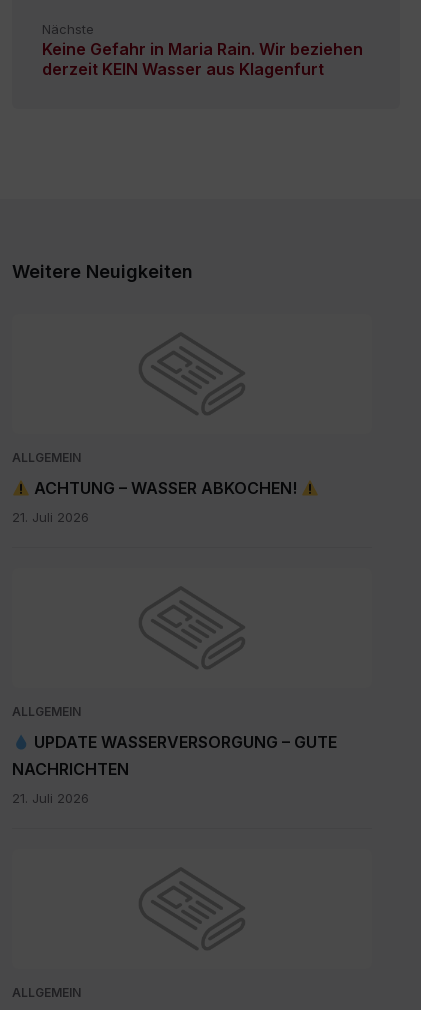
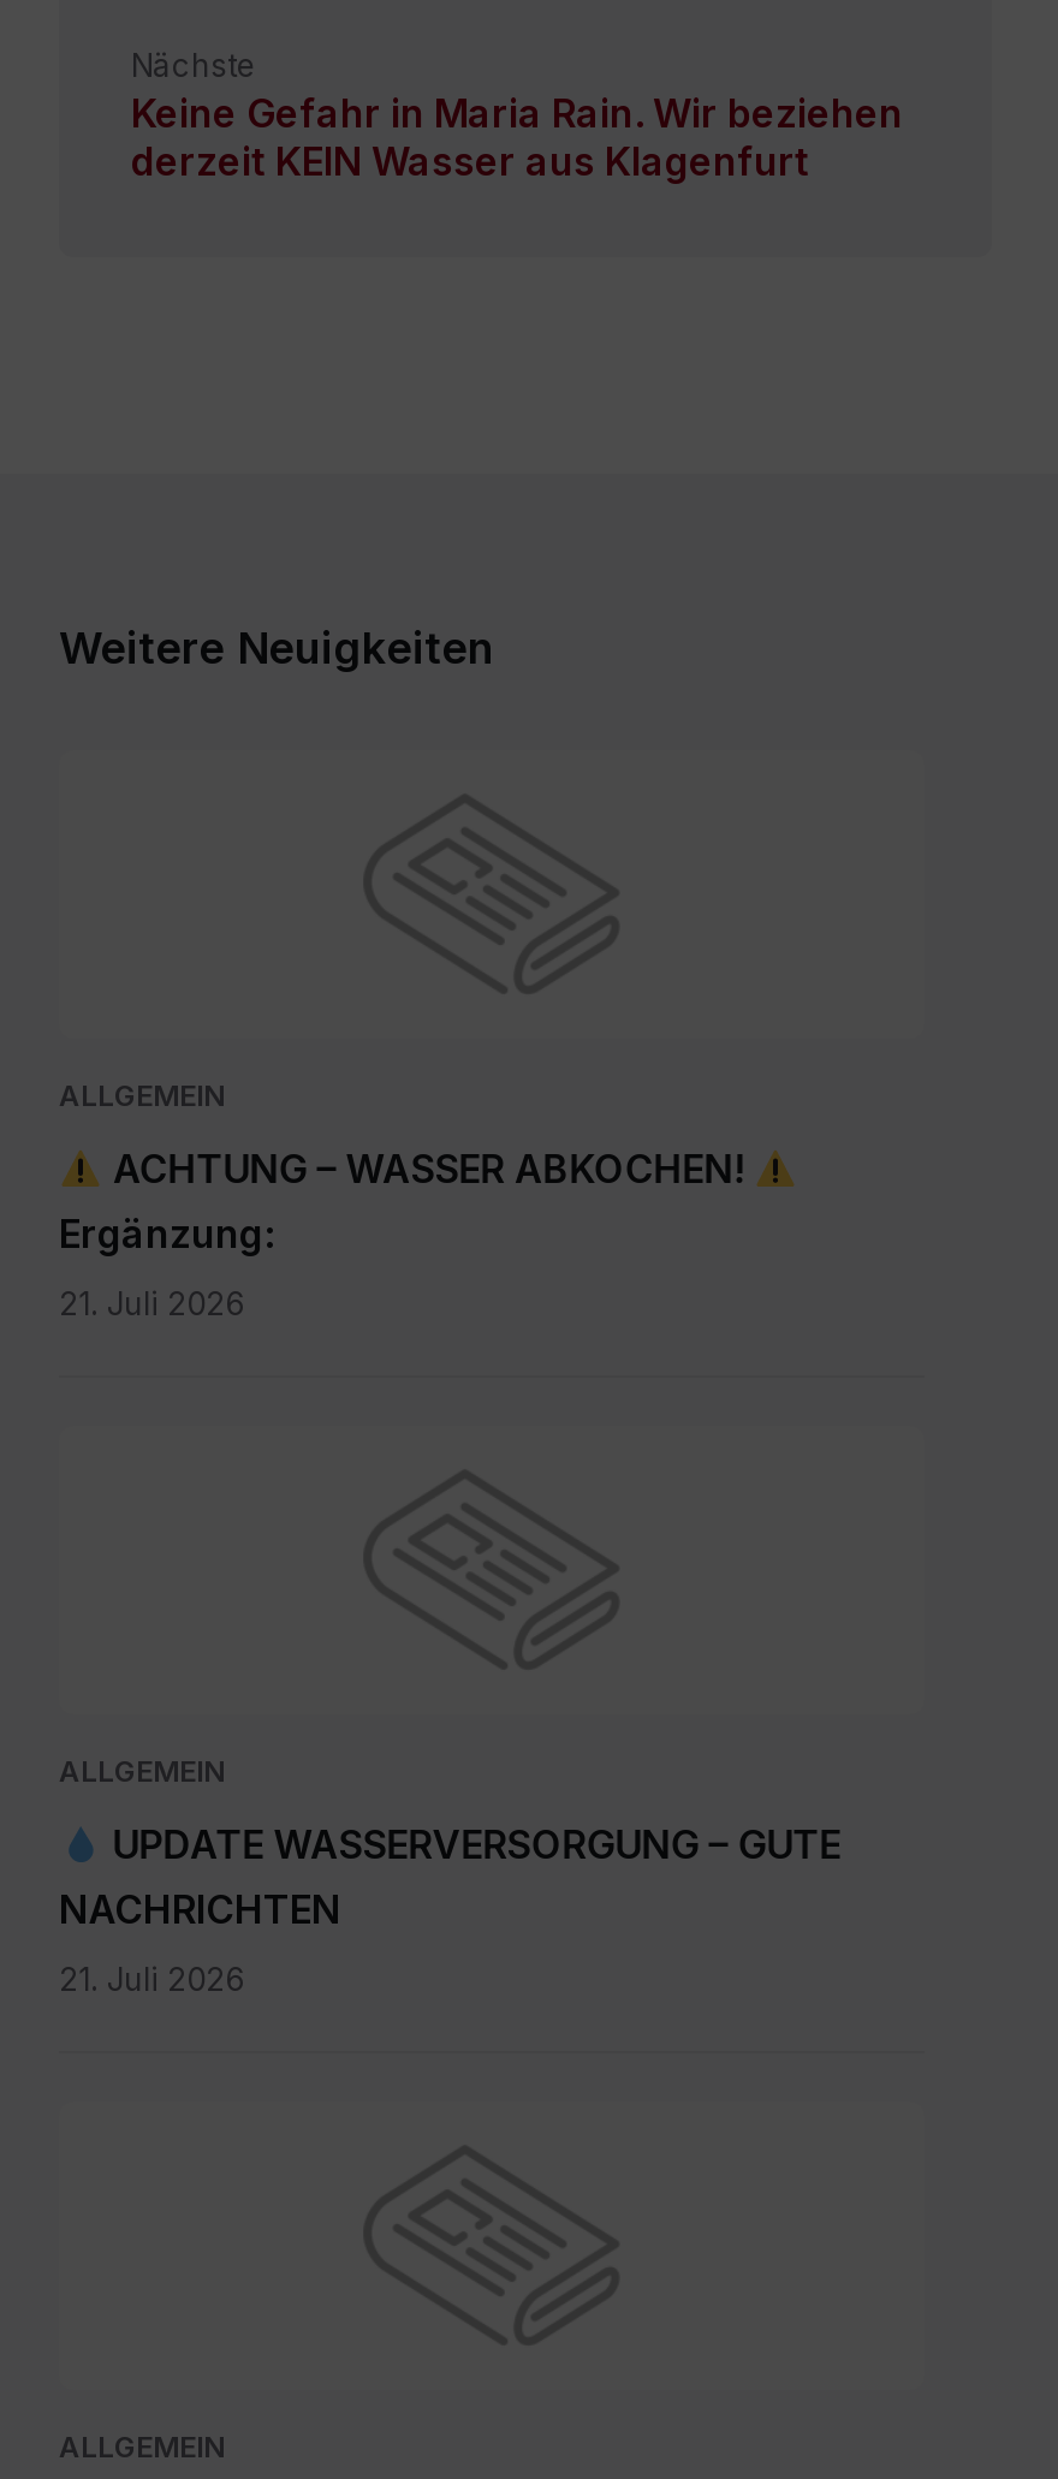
+ Ergänzung:
